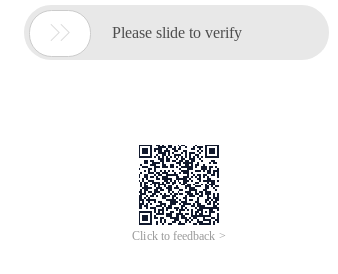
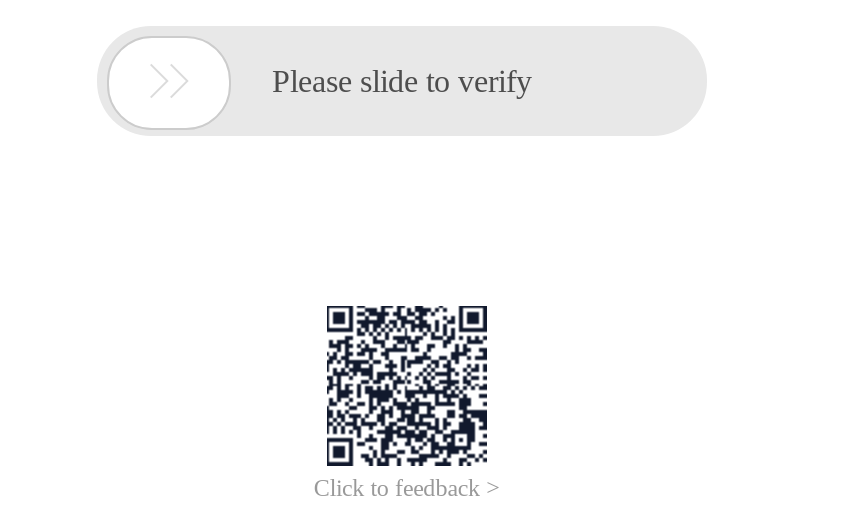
- [image]
+ [image]
